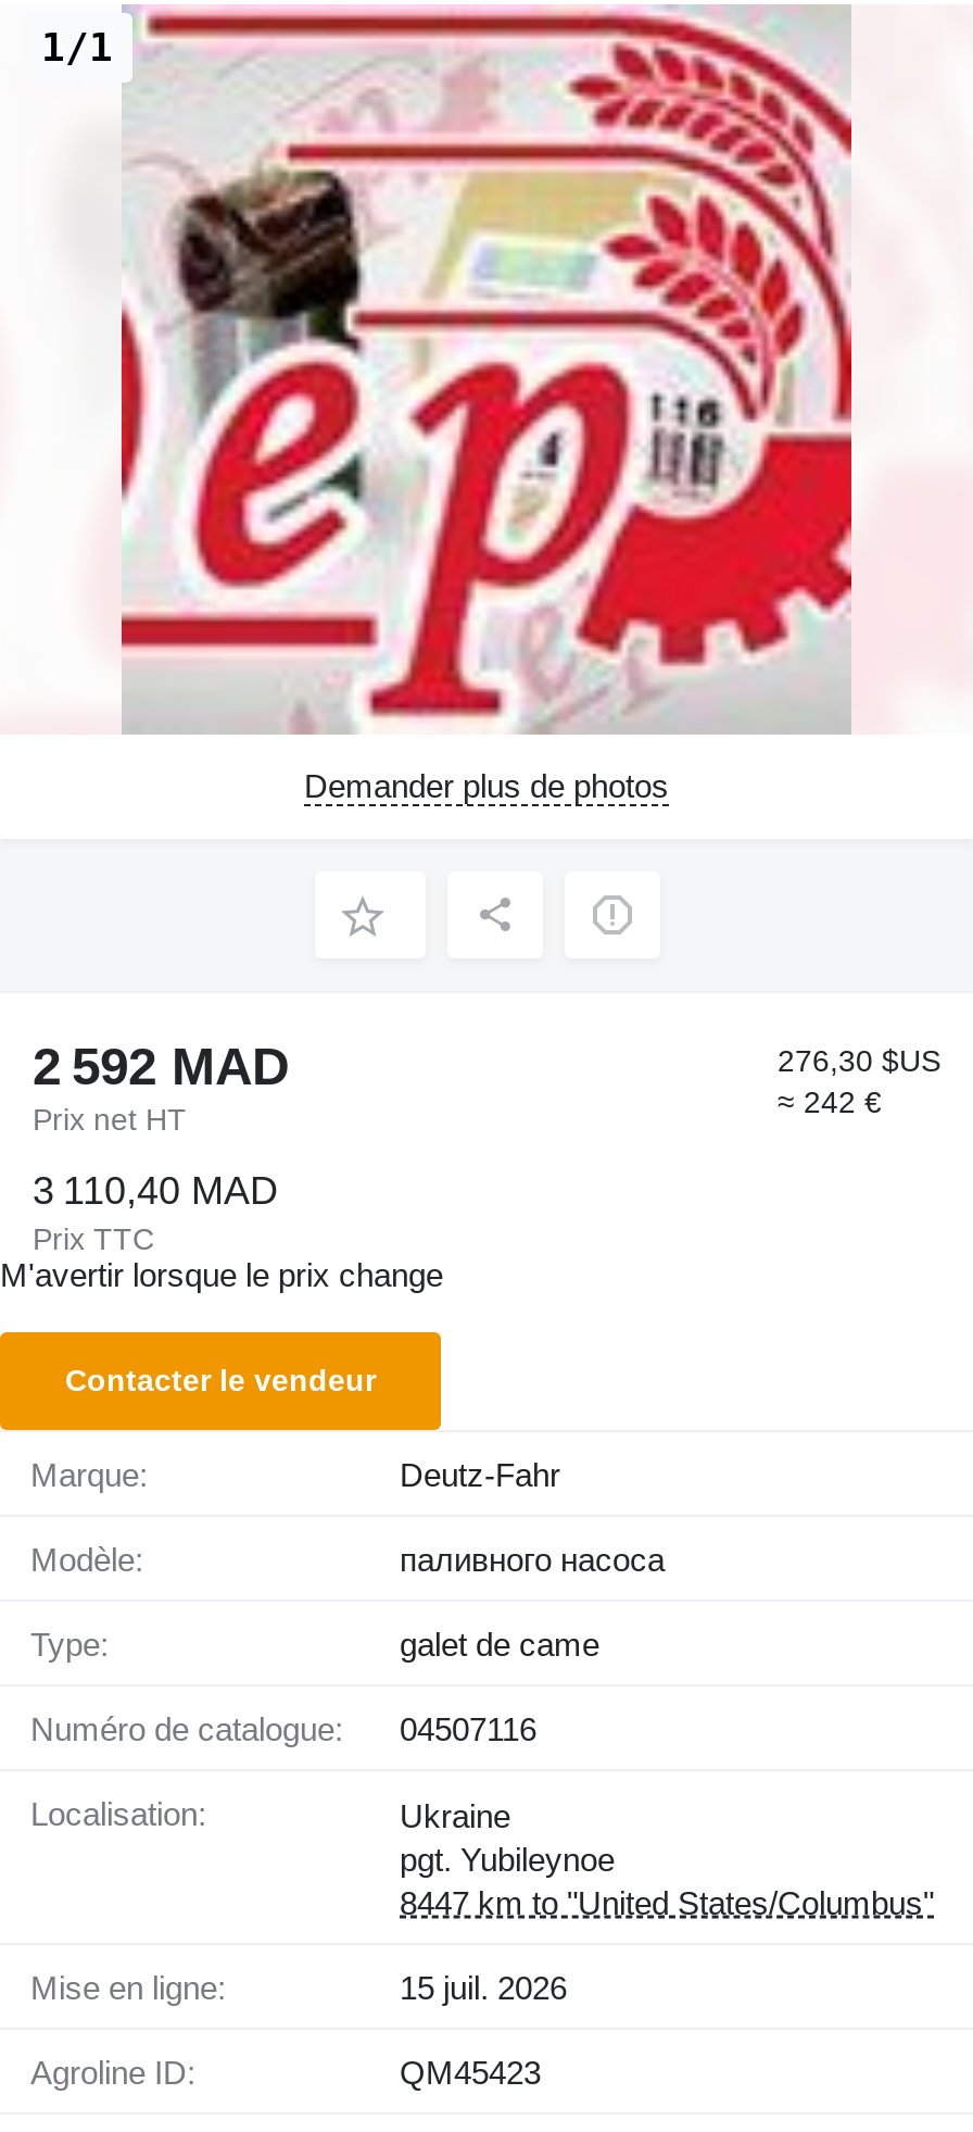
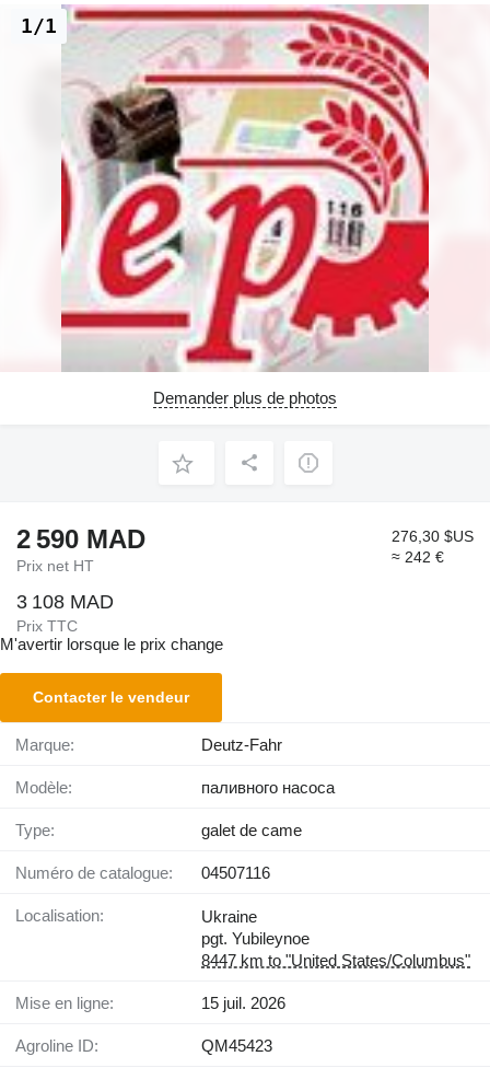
- 2 592 MAD
+ 2 590 MAD

- 3 110,40 MAD
+ 3 108 MAD
